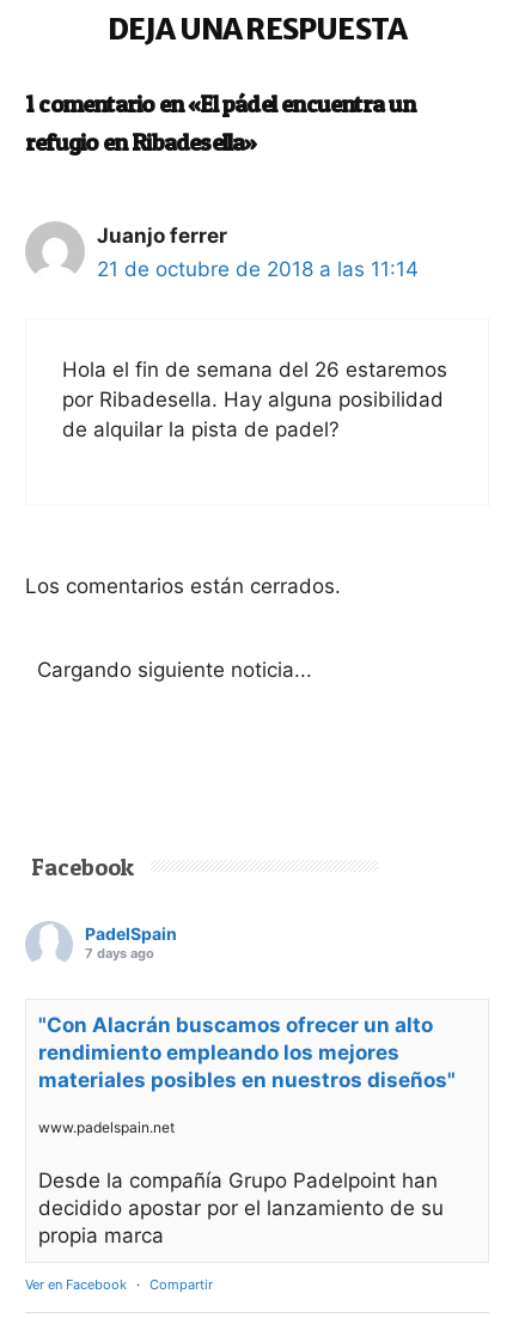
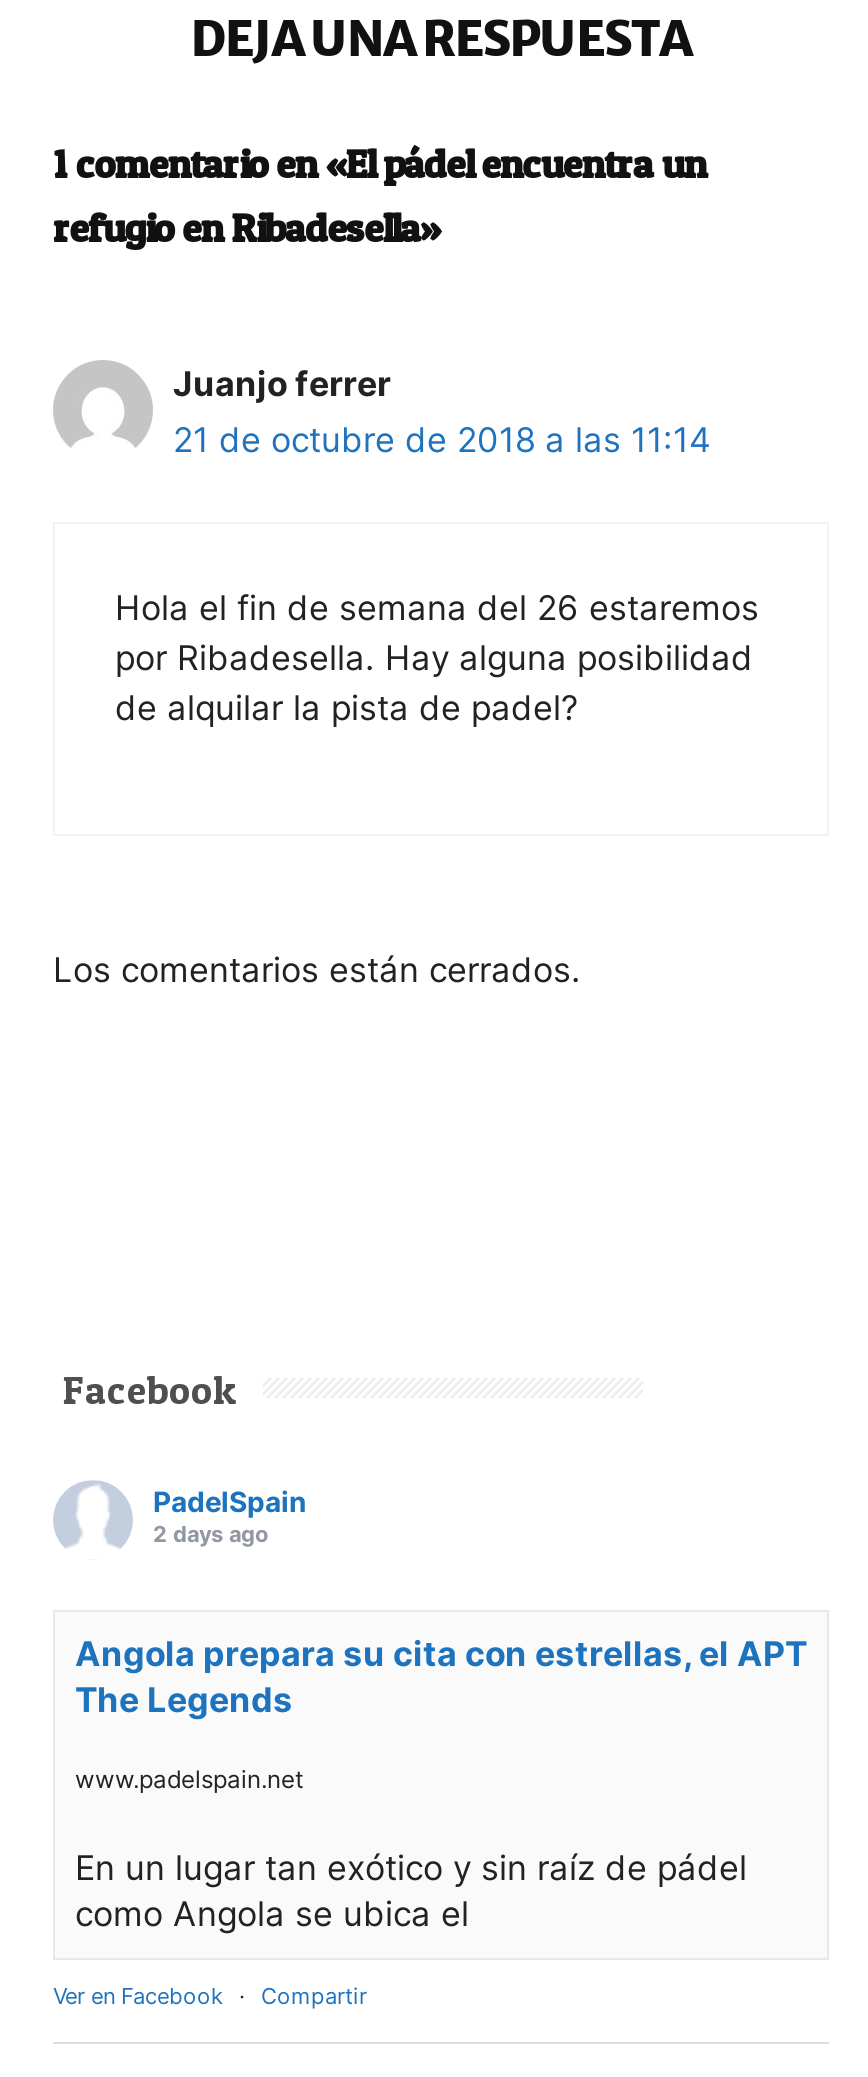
- Cargando siguiente noticia...

- 7 days ago
+ 2 days ago

- "Con Alacrán buscamos ofrecer un alto
- rendimiento empleando los mejores
- materiales posibles en nuestros diseños"
+ Angola prepara su cita con estrellas, el APT
+ The Legends

- Desde la compañía Grupo Padelpoint han
- decidido apostar por el lanzamiento de su
- propia marca
+ En un lugar tan exótico y sin raíz de pádel
+ como Angola se ubica el
